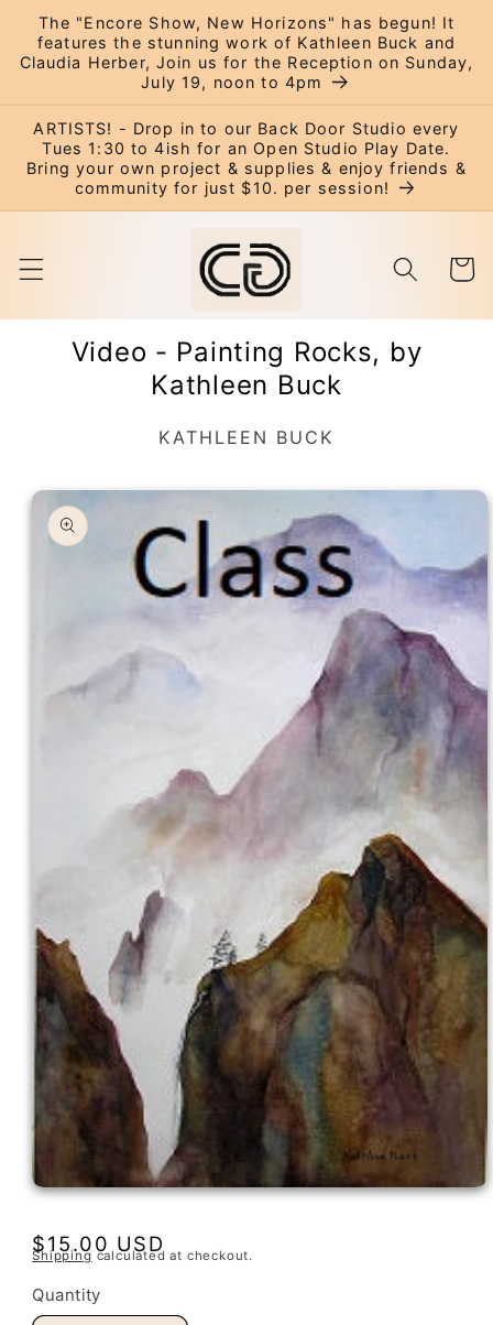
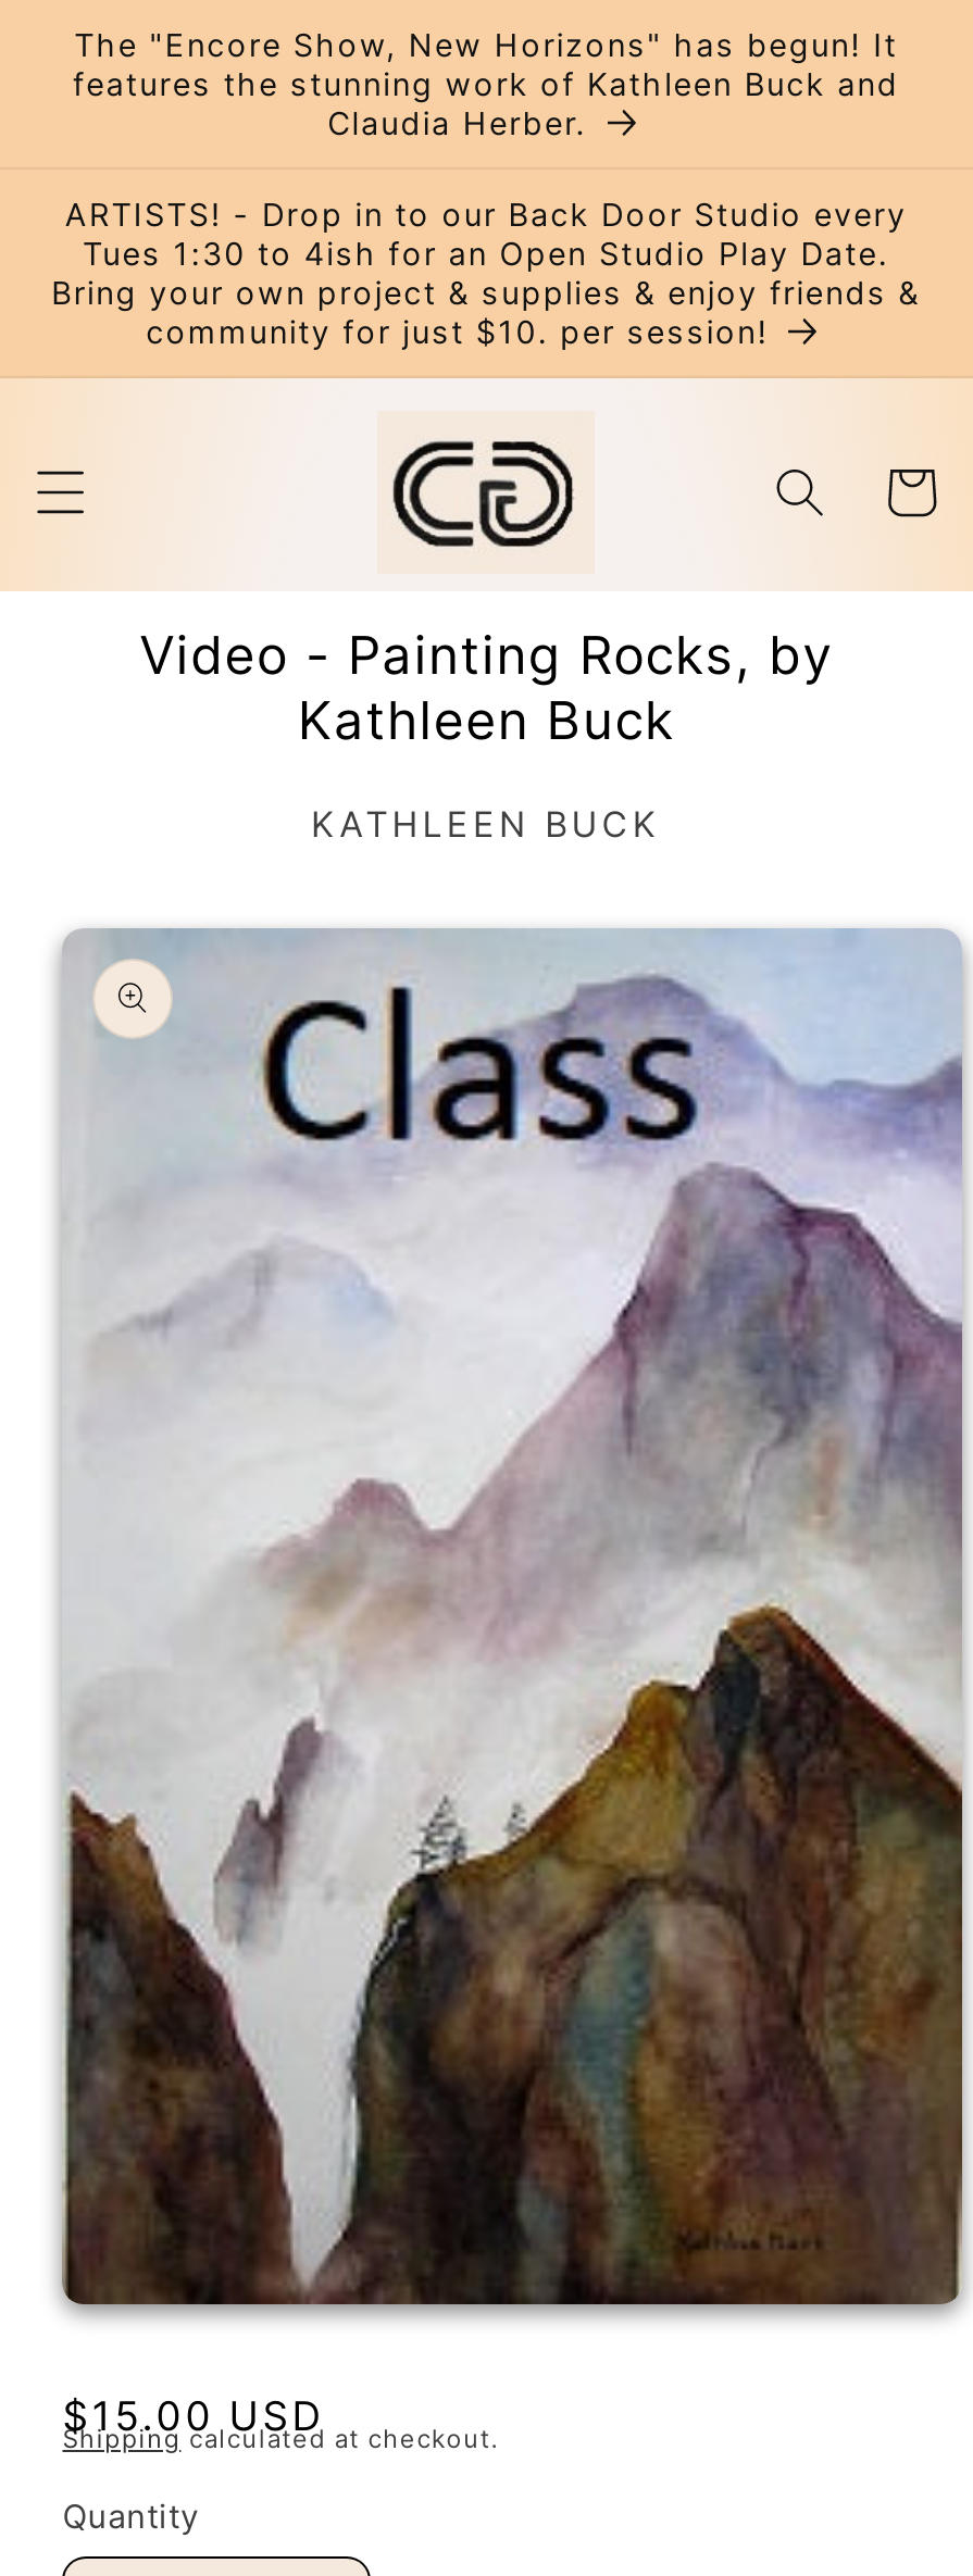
- Claudia Herber, Join us for the Reception on Sunday,
- July 19, noon to 4pm
+ Claudia Herber.
